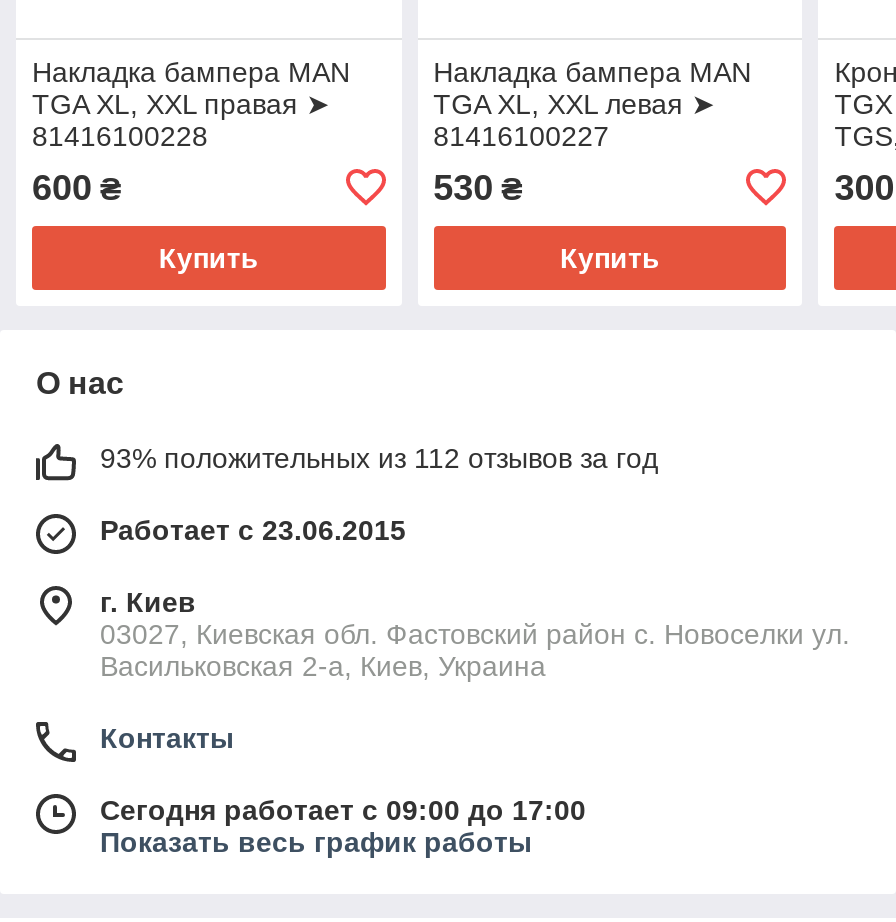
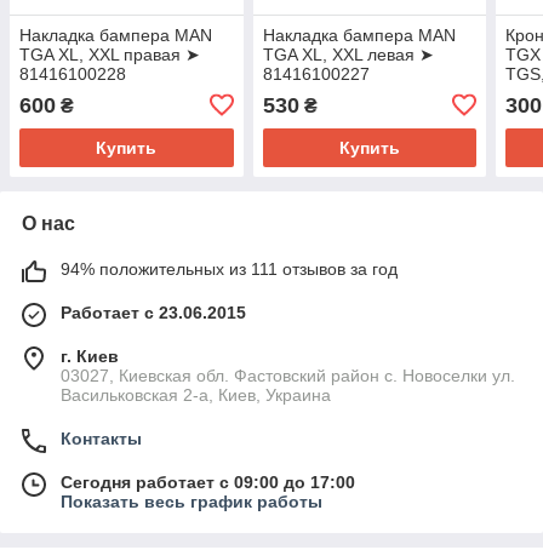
- 93% положительных из 112 отзывов за год
+ 94% положительных из 111 отзывов за год
